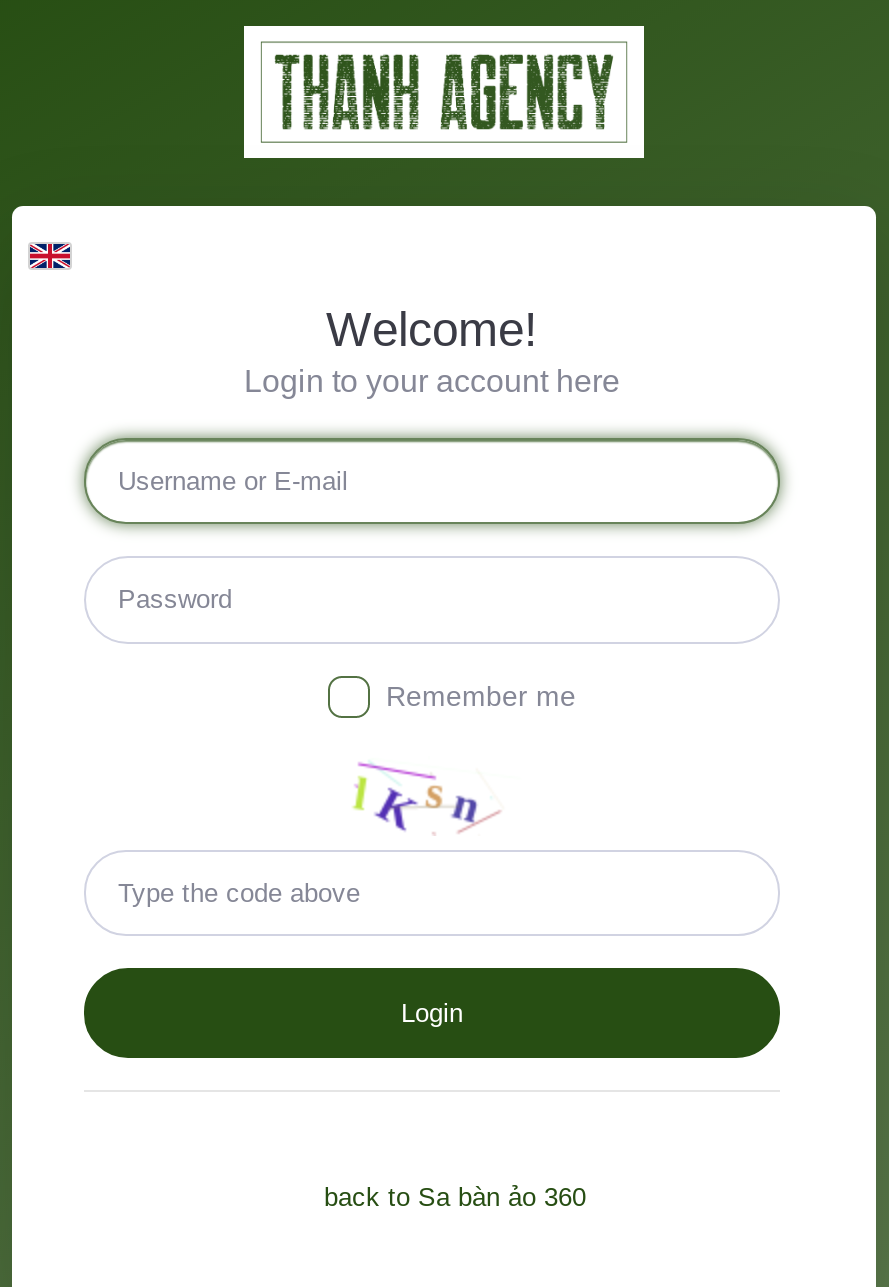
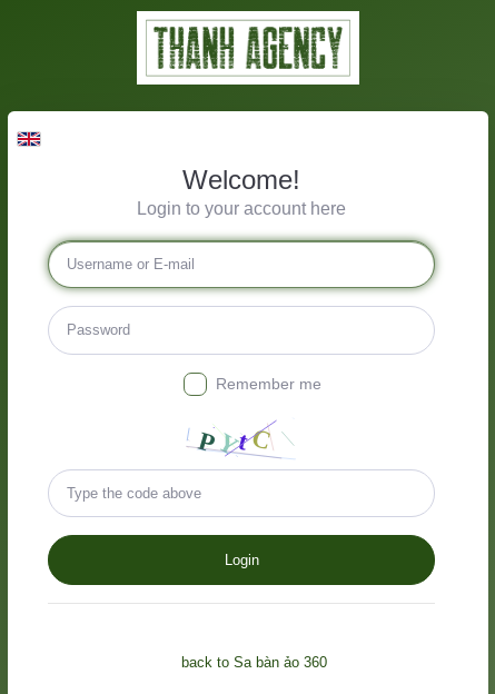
- [image]
+ [image]
